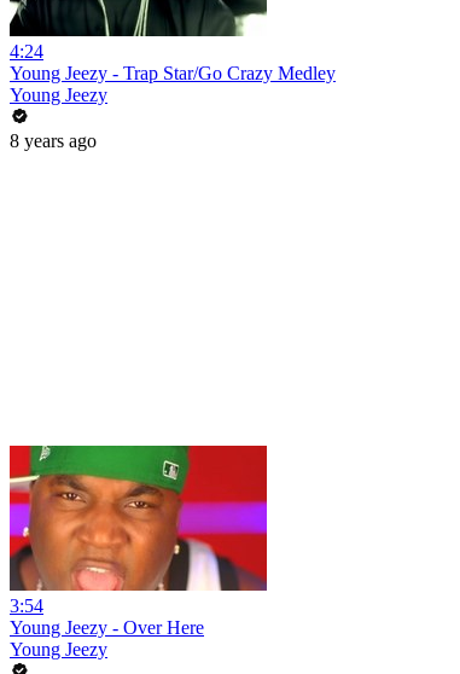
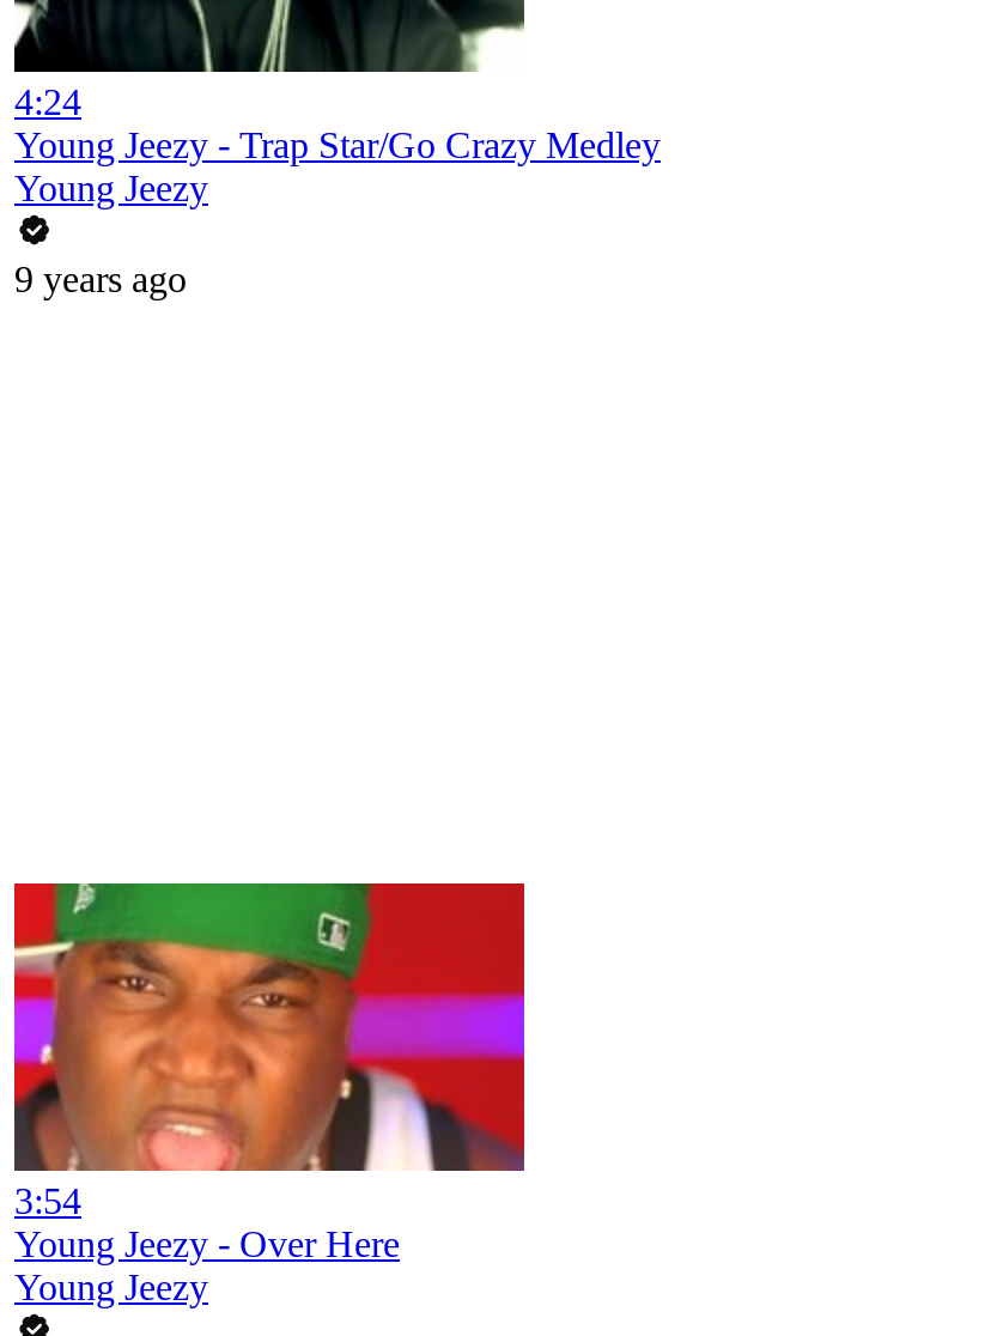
- 8 years ago
+ 9 years ago
